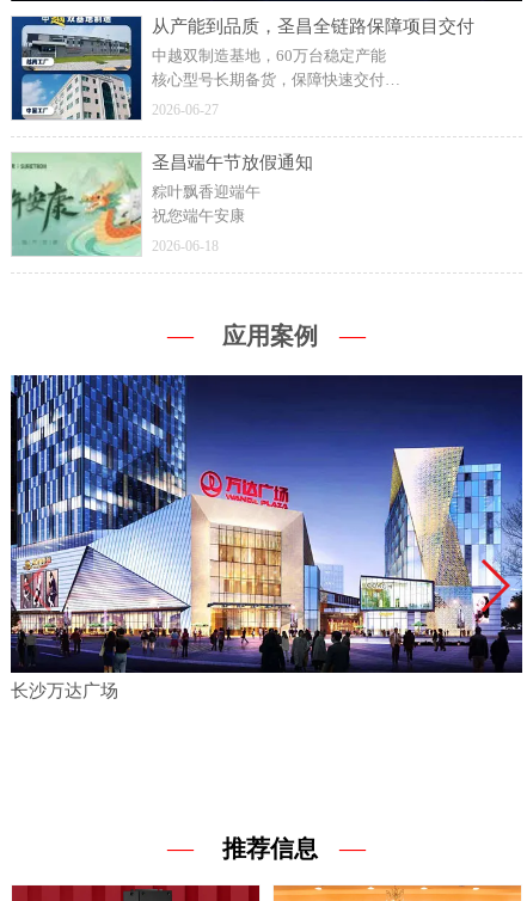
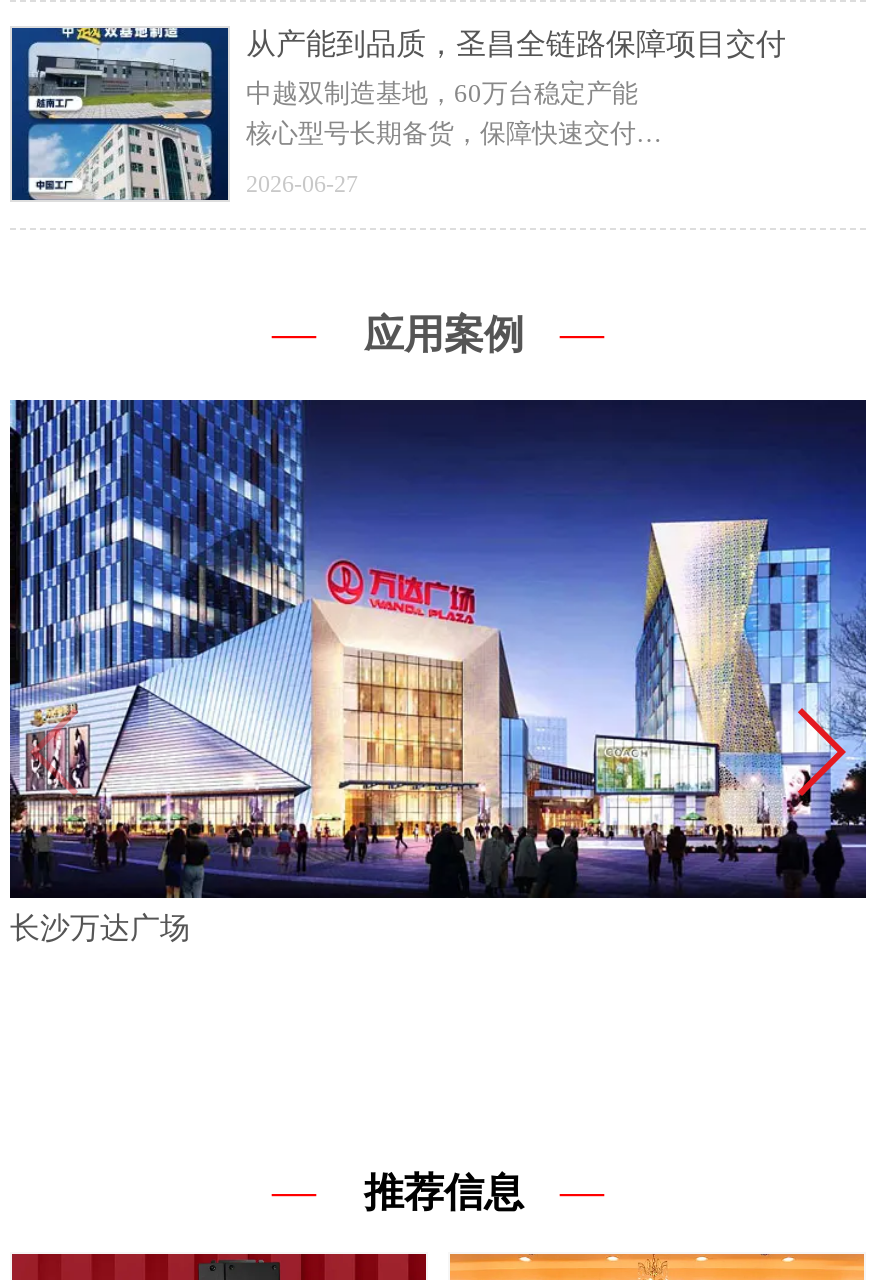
- [image]
- 圣昌端午节放假通知
- 粽叶飘香迎端午
- 祝您端午安康
- 2026-06-18
